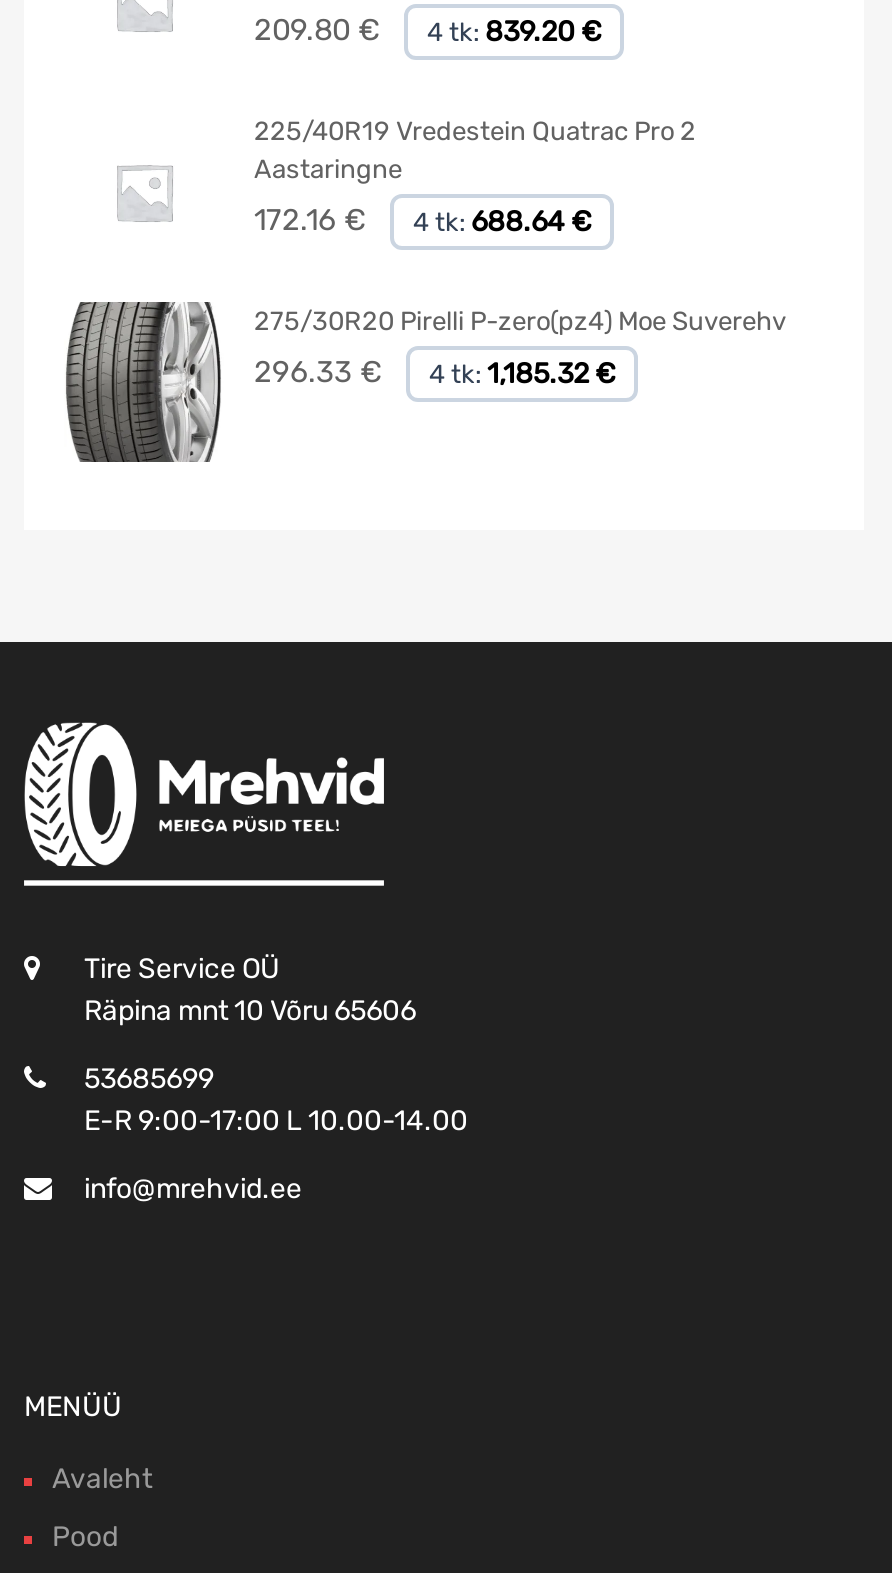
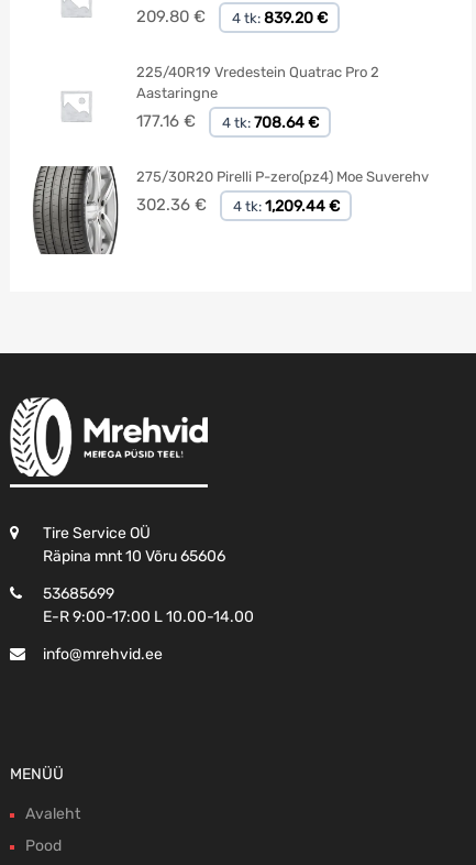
- 172.16 €
+ 177.16 €

- 4 tk: 688.64 €
+ 4 tk: 708.64 €

- 296.33 €
+ 302.36 €

- 4 tk: 1,185.32 €
+ 4 tk: 1,209.44 €
